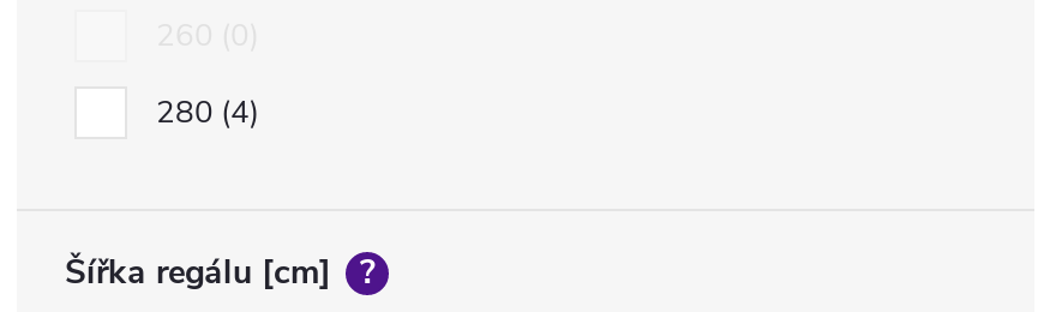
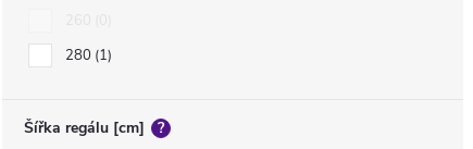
- 280 4
+ 280 1
